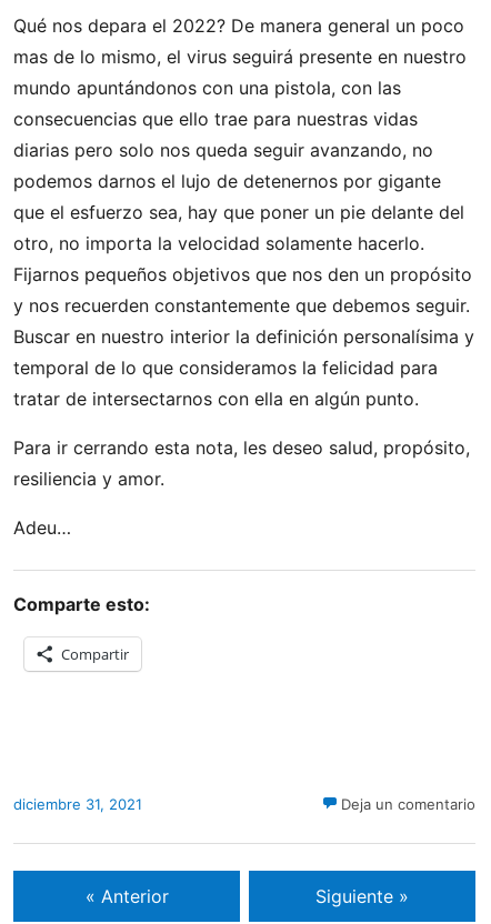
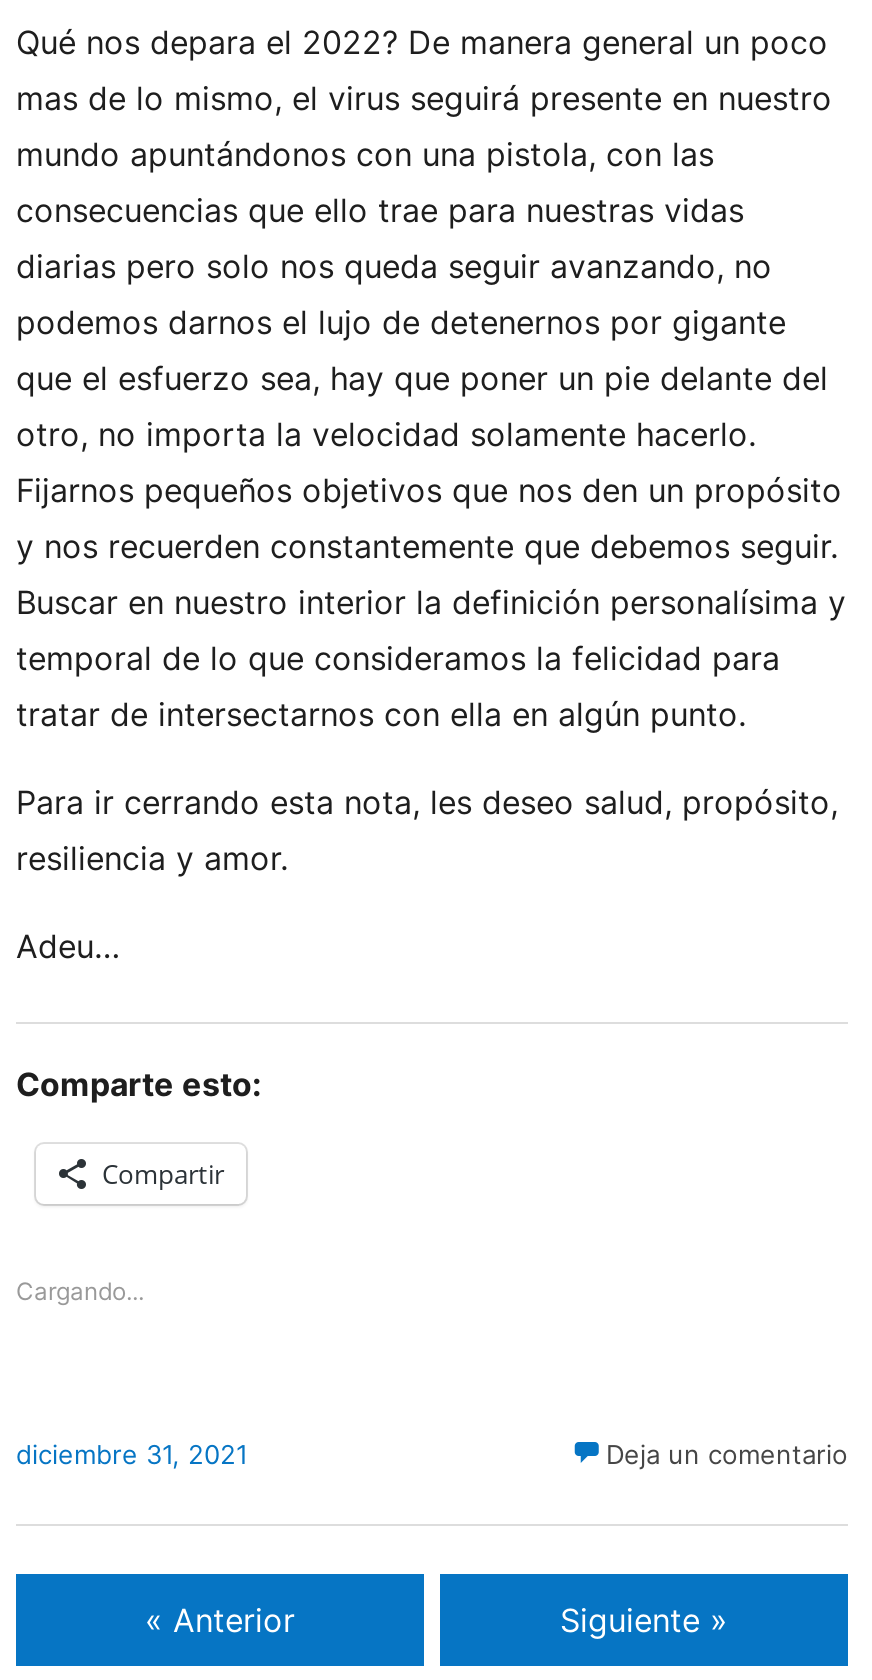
+ Cargando...
